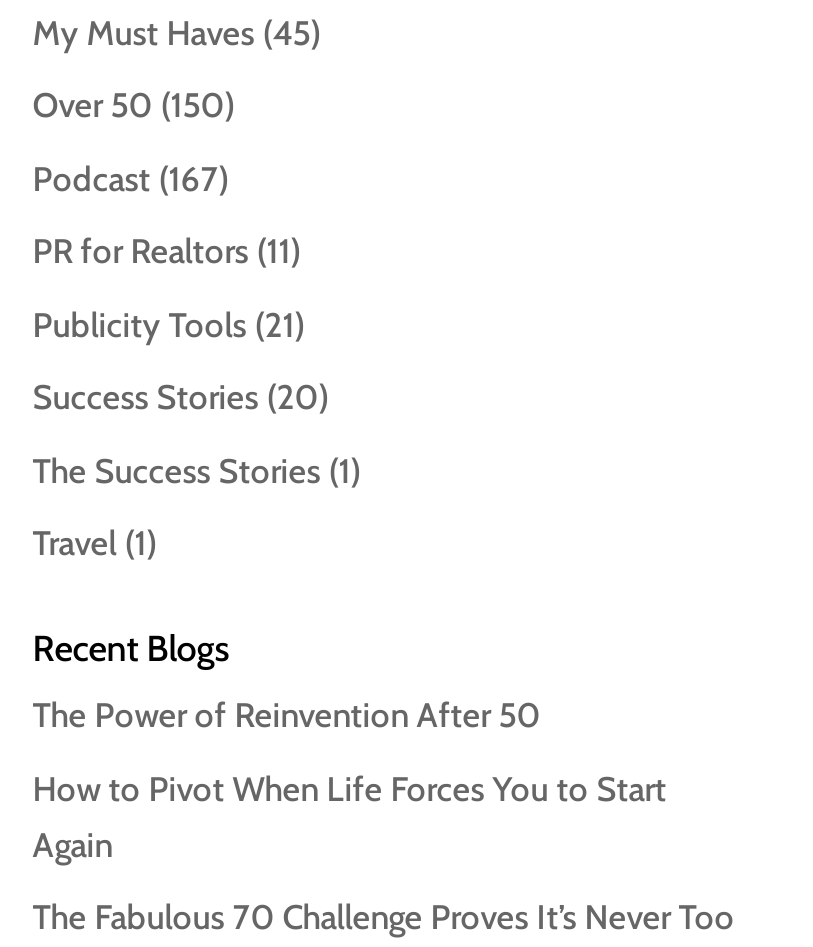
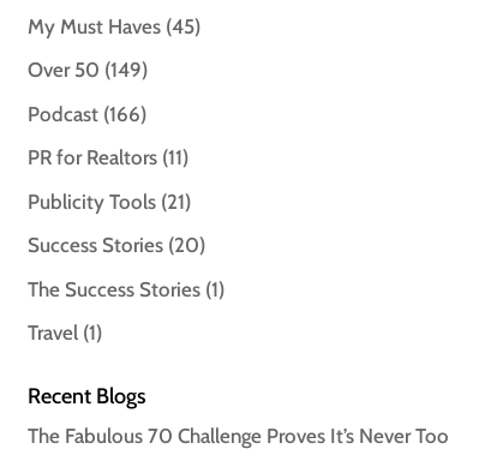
- Over 50 (150)
+ Over 50 (149)

- Podcast (167)
+ Podcast (166)

- The Power of Reinvention After 50
- How to Pivot When Life Forces You to Start
- Again
